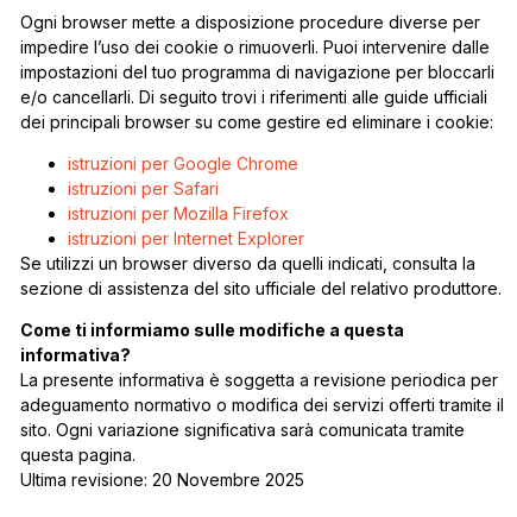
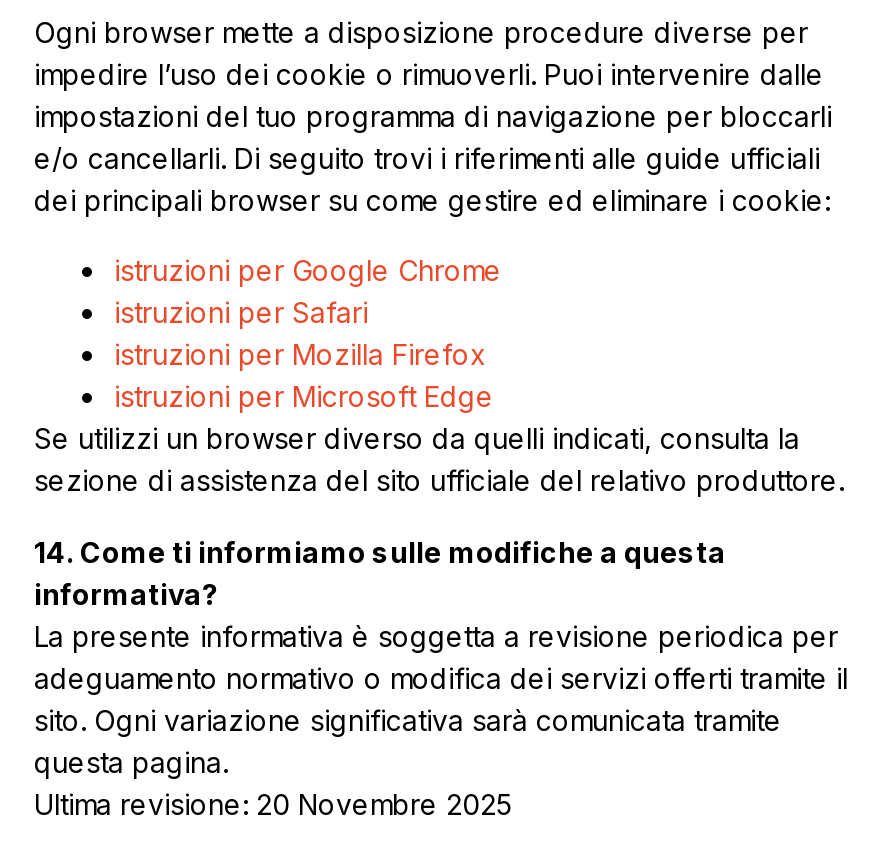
- istruzioni per Internet Explorer
+ istruzioni per Microsoft Edge

- Come ti informiamo sulle modifiche a questa
+ 14. Come ti informiamo sulle modifiche a questa
